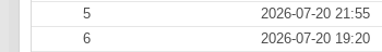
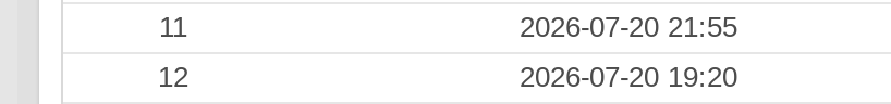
- 5
+ 11

- 6
+ 12
